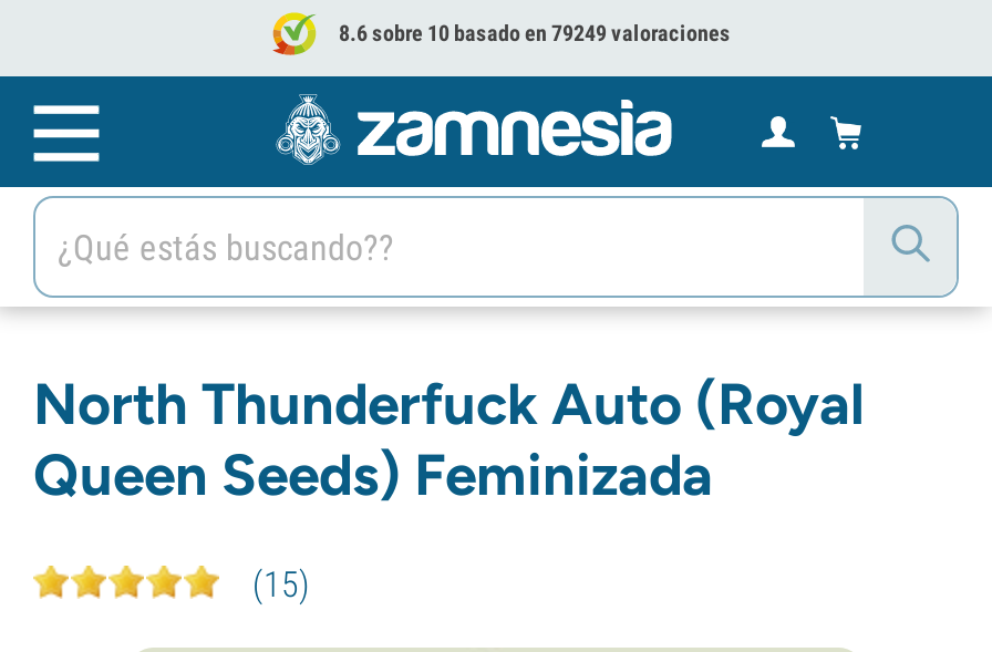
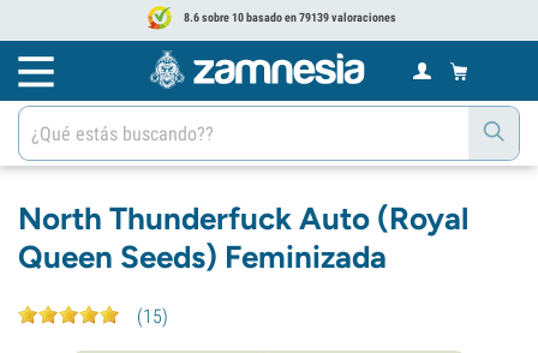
- 8.6 sobre 10 basado en 79249 valoraciones
+ 8.6 sobre 10 basado en 79139 valoraciones
